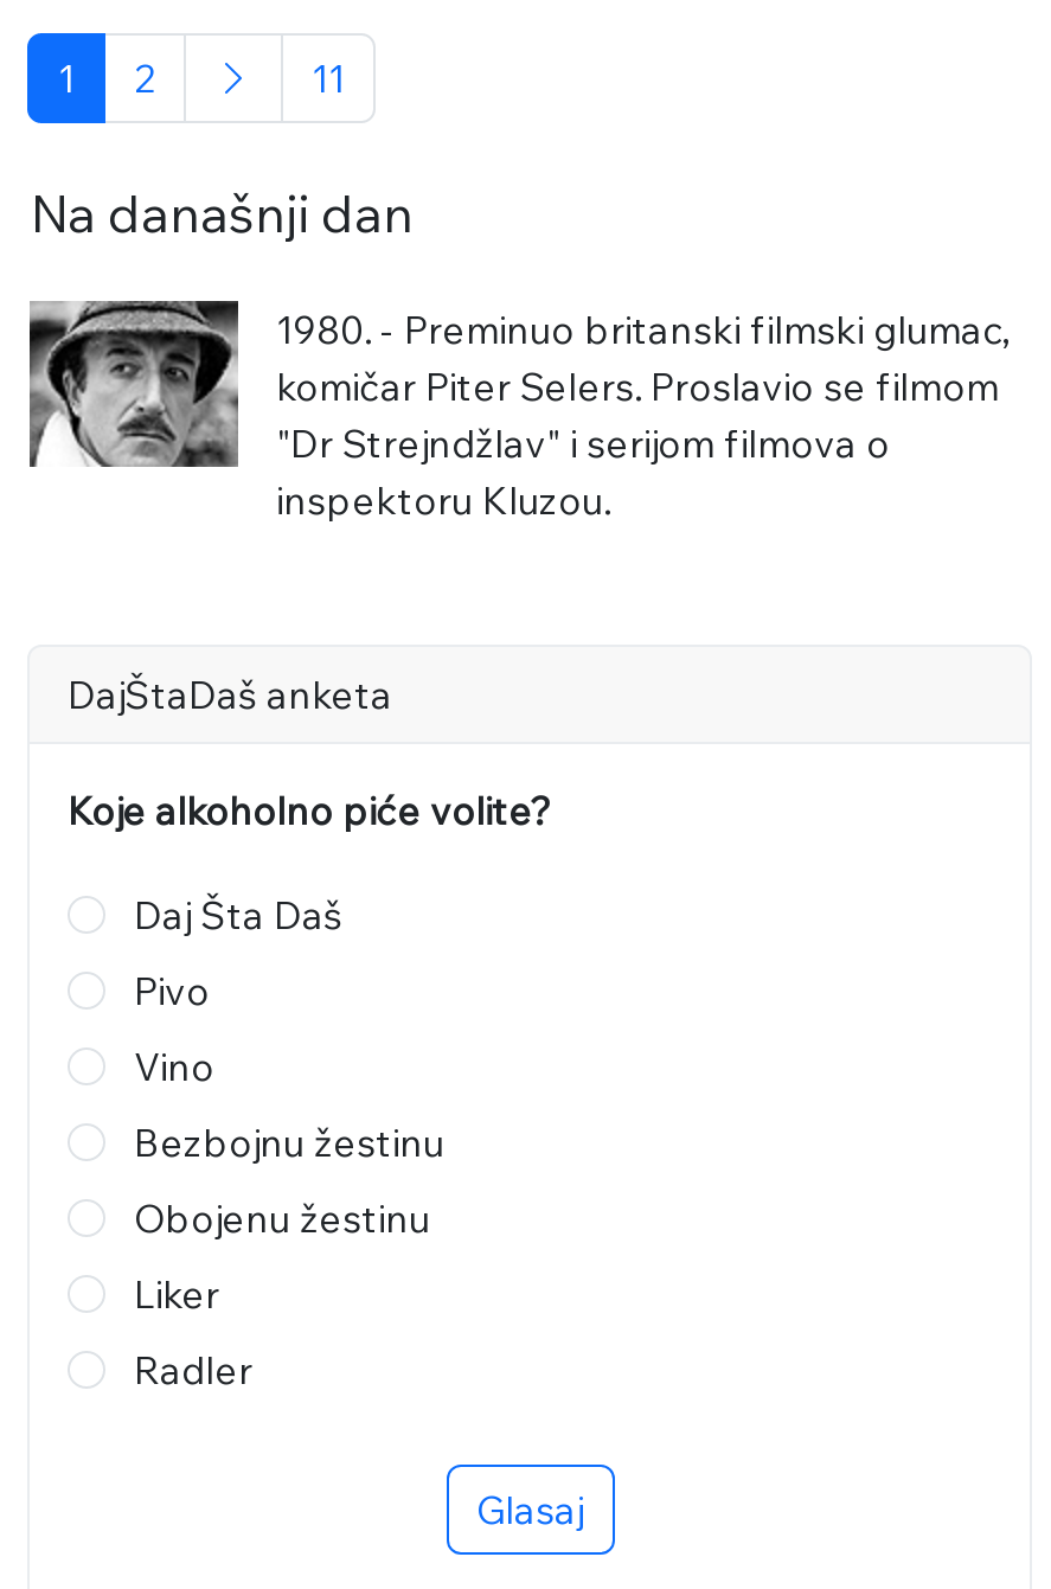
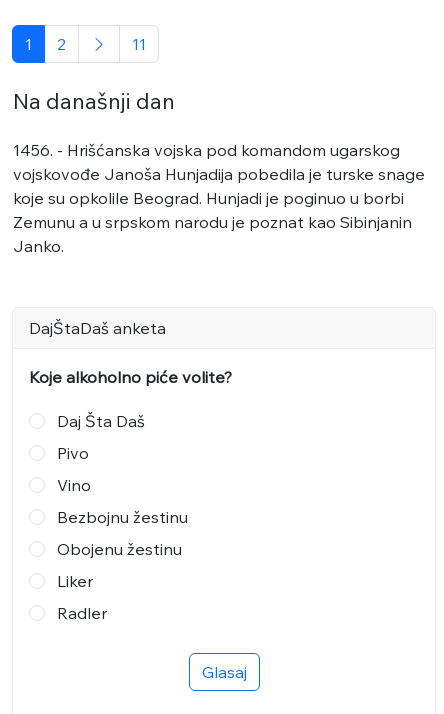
- 1980. - Preminuo britanski filmski glumac,
- komičar Piter Selers. Proslavio se filmom
- "Dr Strejndžlav" i serijom filmova o
- inspektoru Kluzou.
+ 1456. - Hrišćanska vojska pod komandom ugarskog
+ vojskovođe Janoša Hunjadija pobedila je turske snage
+ koje su opkolile Beograd. Hunjadi je poginuo u borbi
+ Zemunu a u srpskom narodu je poznat kao Sibinjanin
+ Janko.
